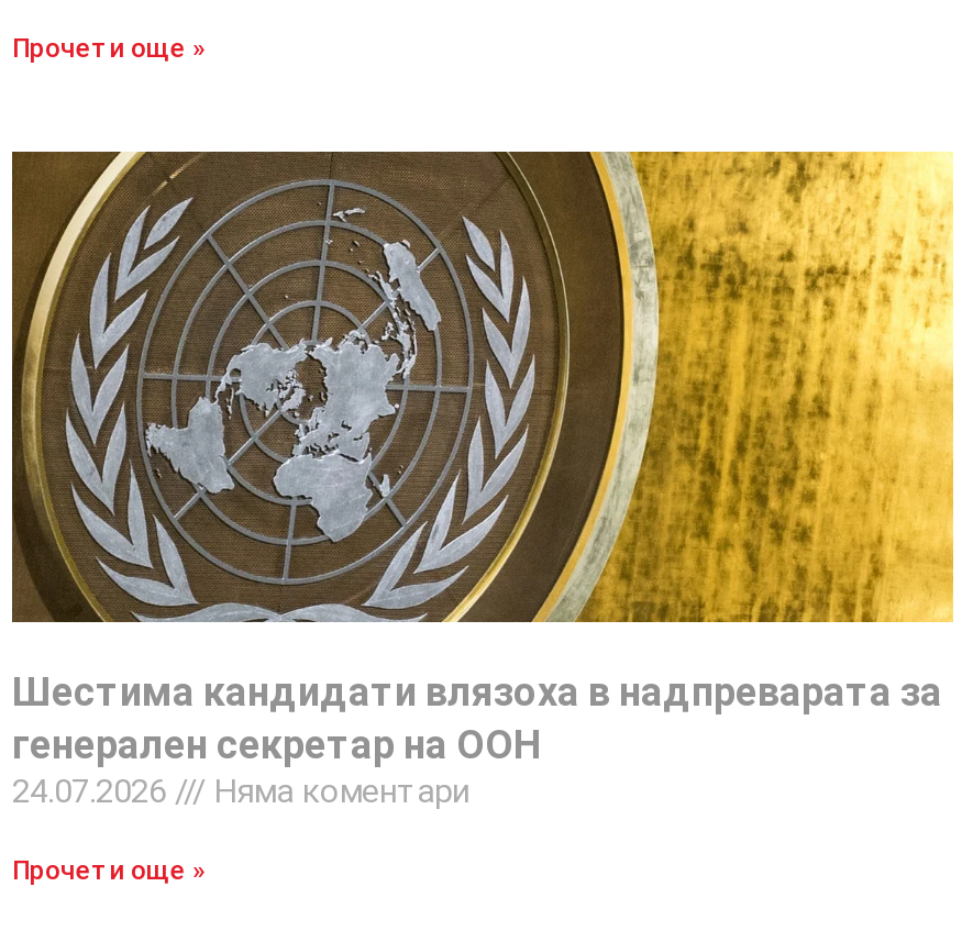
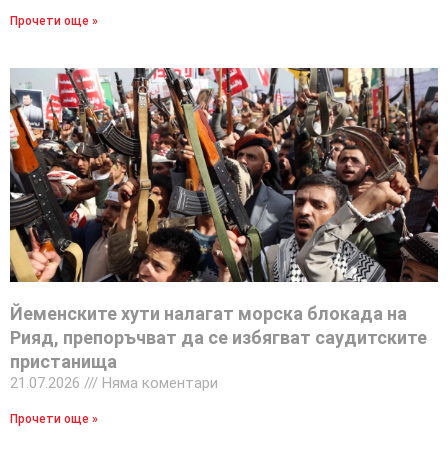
- [image]
- Шестима кандидати влязоха в надпреварата за
- генерален секретар на ООН
- 24.07.2026
+ [image]
+ Йеменските хути налагат морска блокада на
+ Рияд, препоръчват да се избягват саудитските
+ пристанища
+ 21.07.2026
